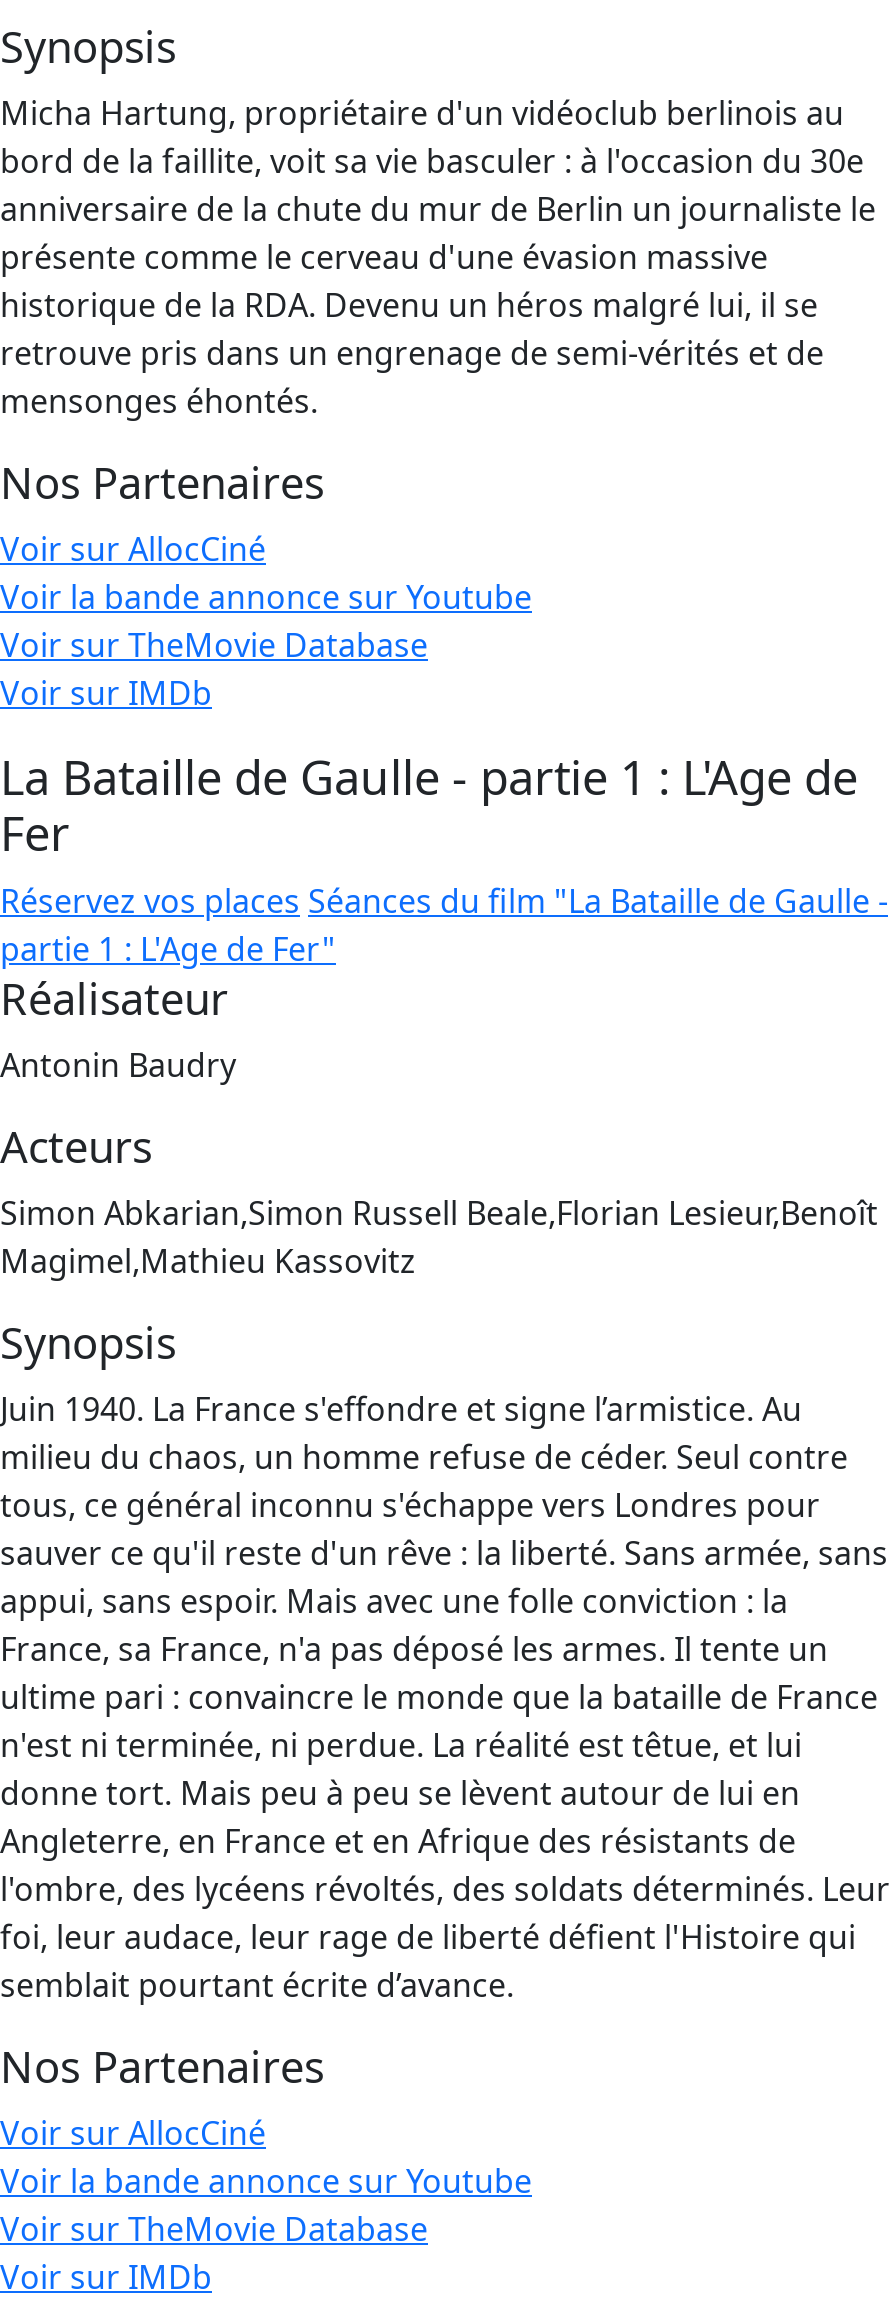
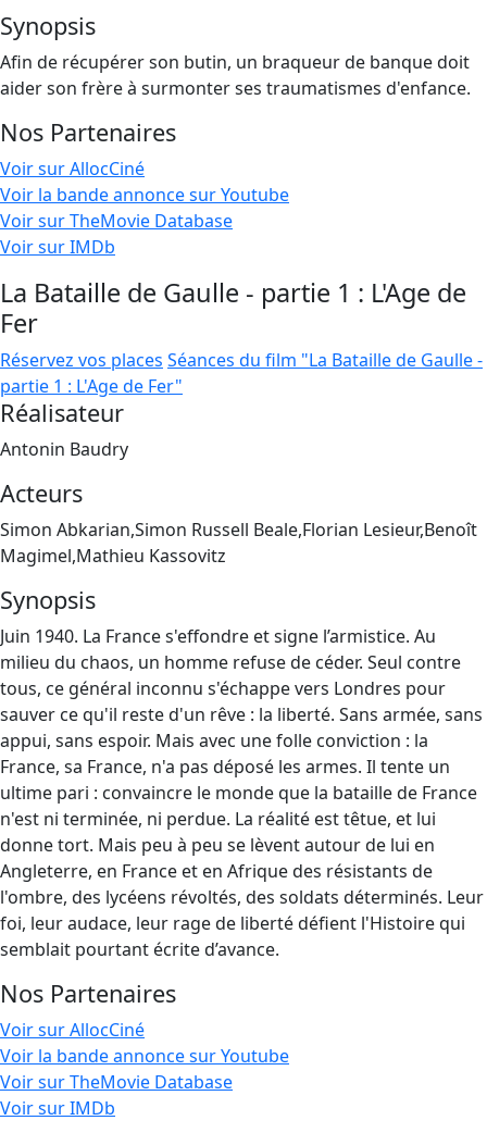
- Micha Hartung, propriétaire d'un vidéoclub berlinois au
- bord de la faillite, voit sa vie basculer : à l'occasion du 30e
- anniversaire de la chute du mur de Berlin un journaliste le
- présente comme le cerveau d'une évasion massive
- historique de la RDA. Devenu un héros malgré lui, il se
- retrouve pris dans un engrenage de semi-vérités et de
- mensonges éhontés.
+ Afin de récupérer son butin, un braqueur de banque doit
+ aider son frère à surmonter ses traumatismes d'enfance.
